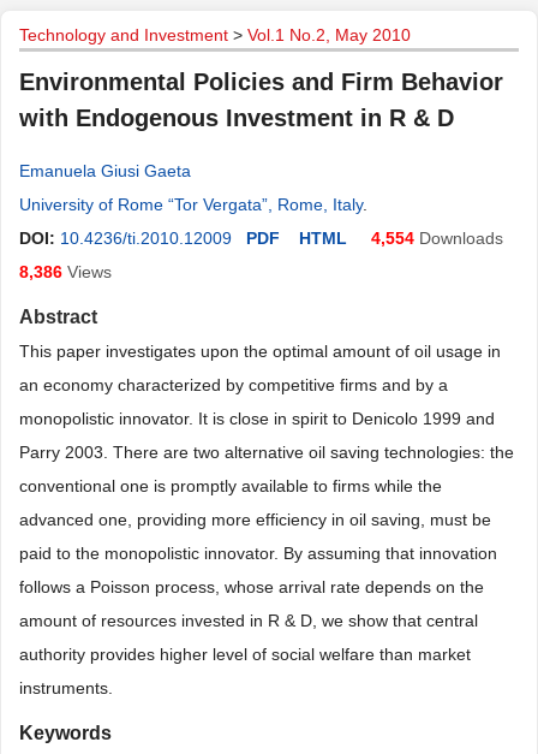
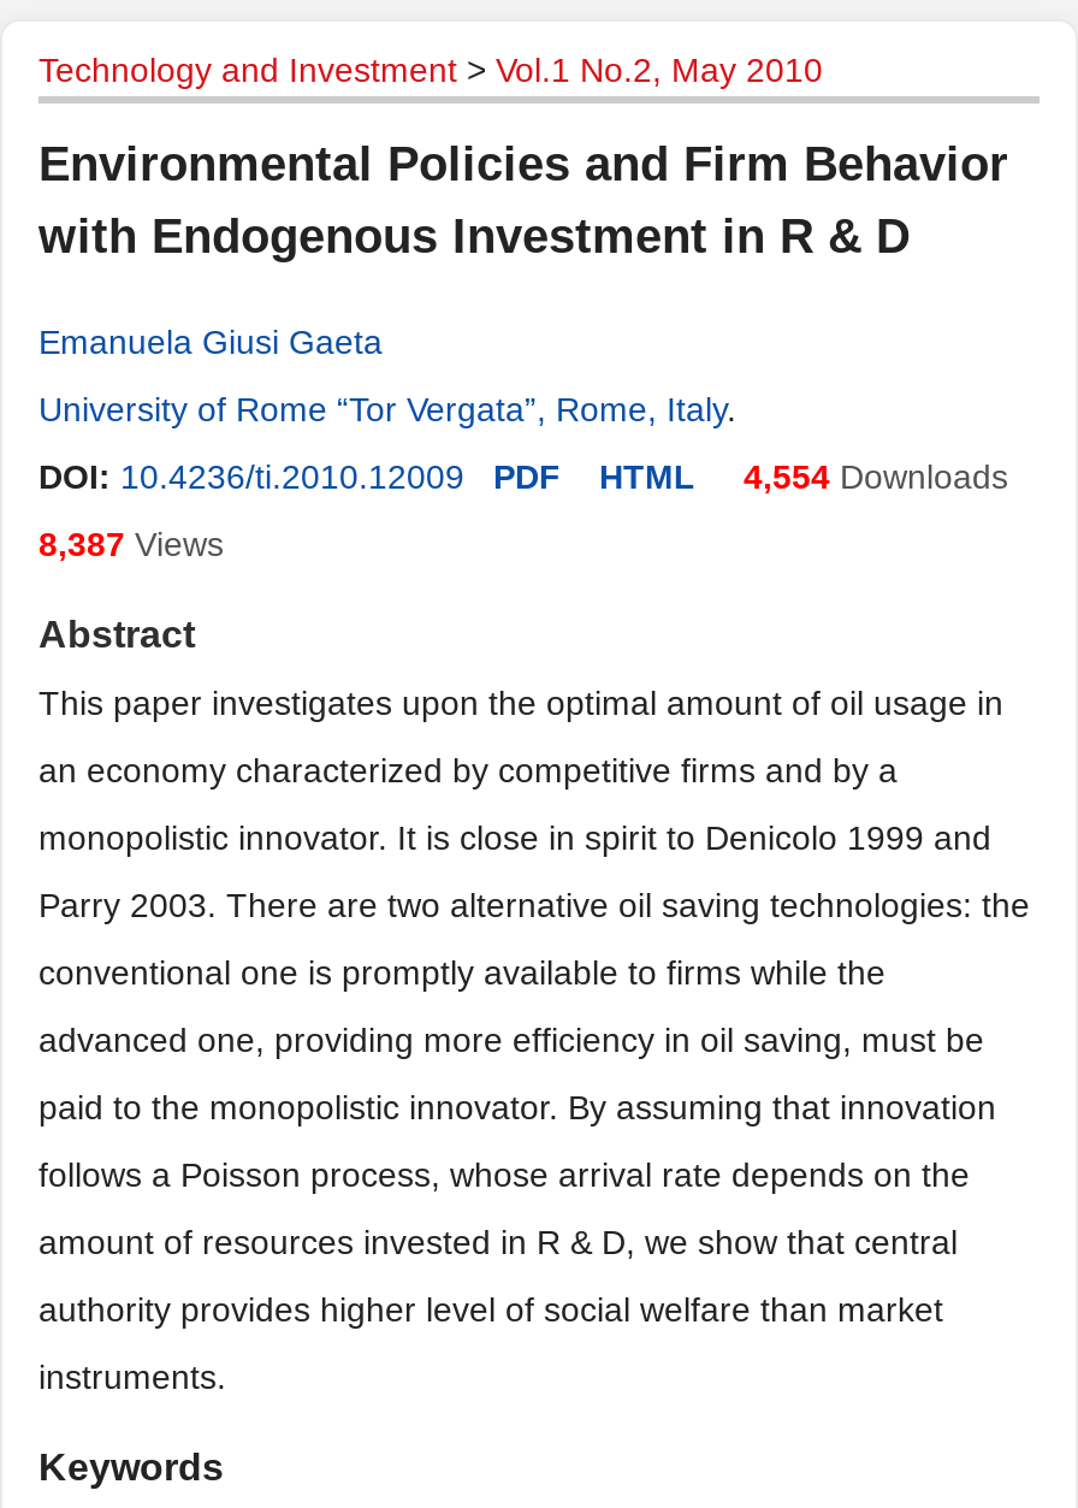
- 8,386 Views
+ 8,387 Views
